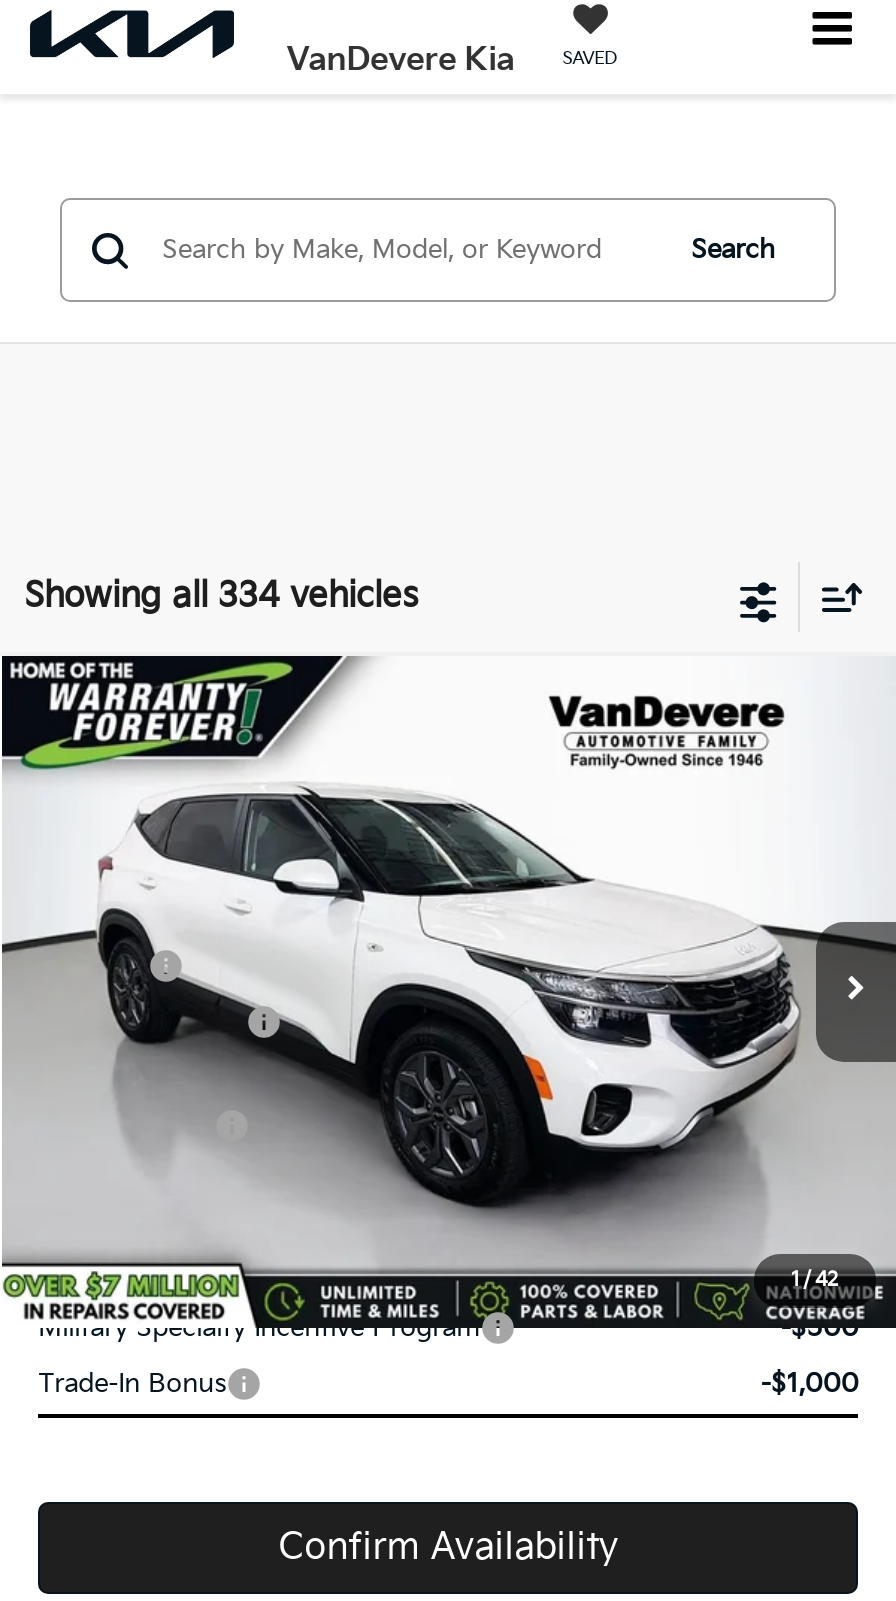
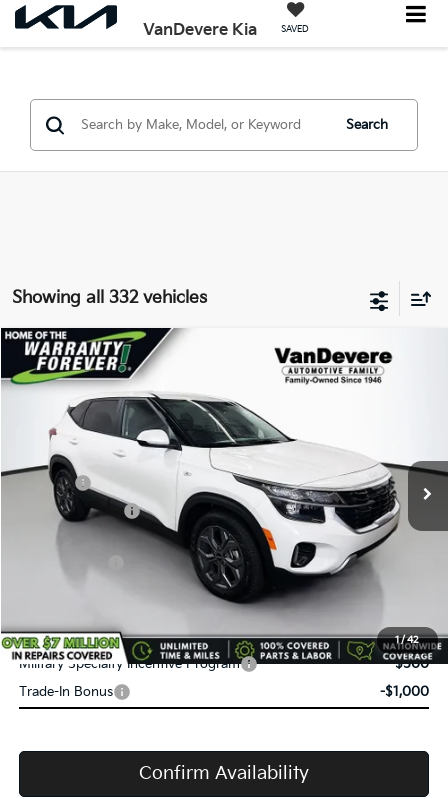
- Showing all 334 vehicles
+ Showing all 332 vehicles
